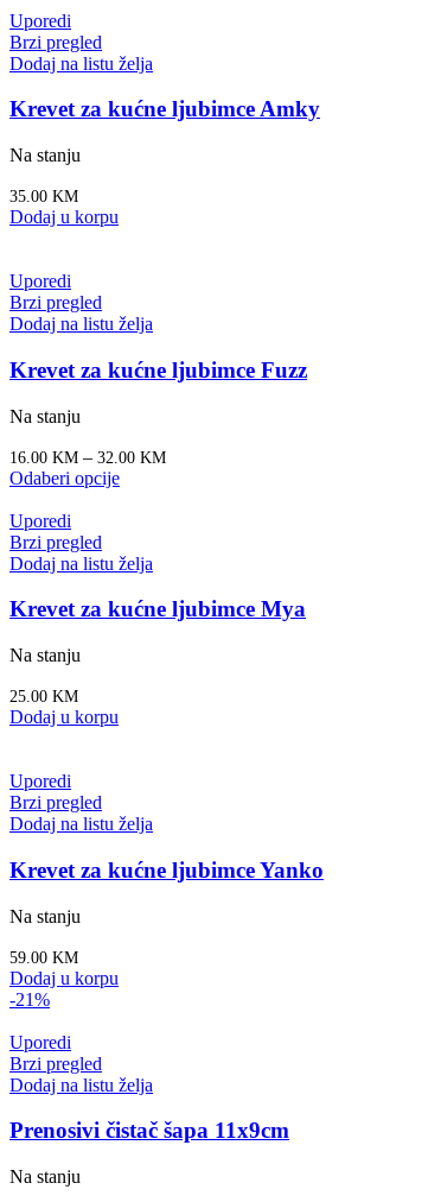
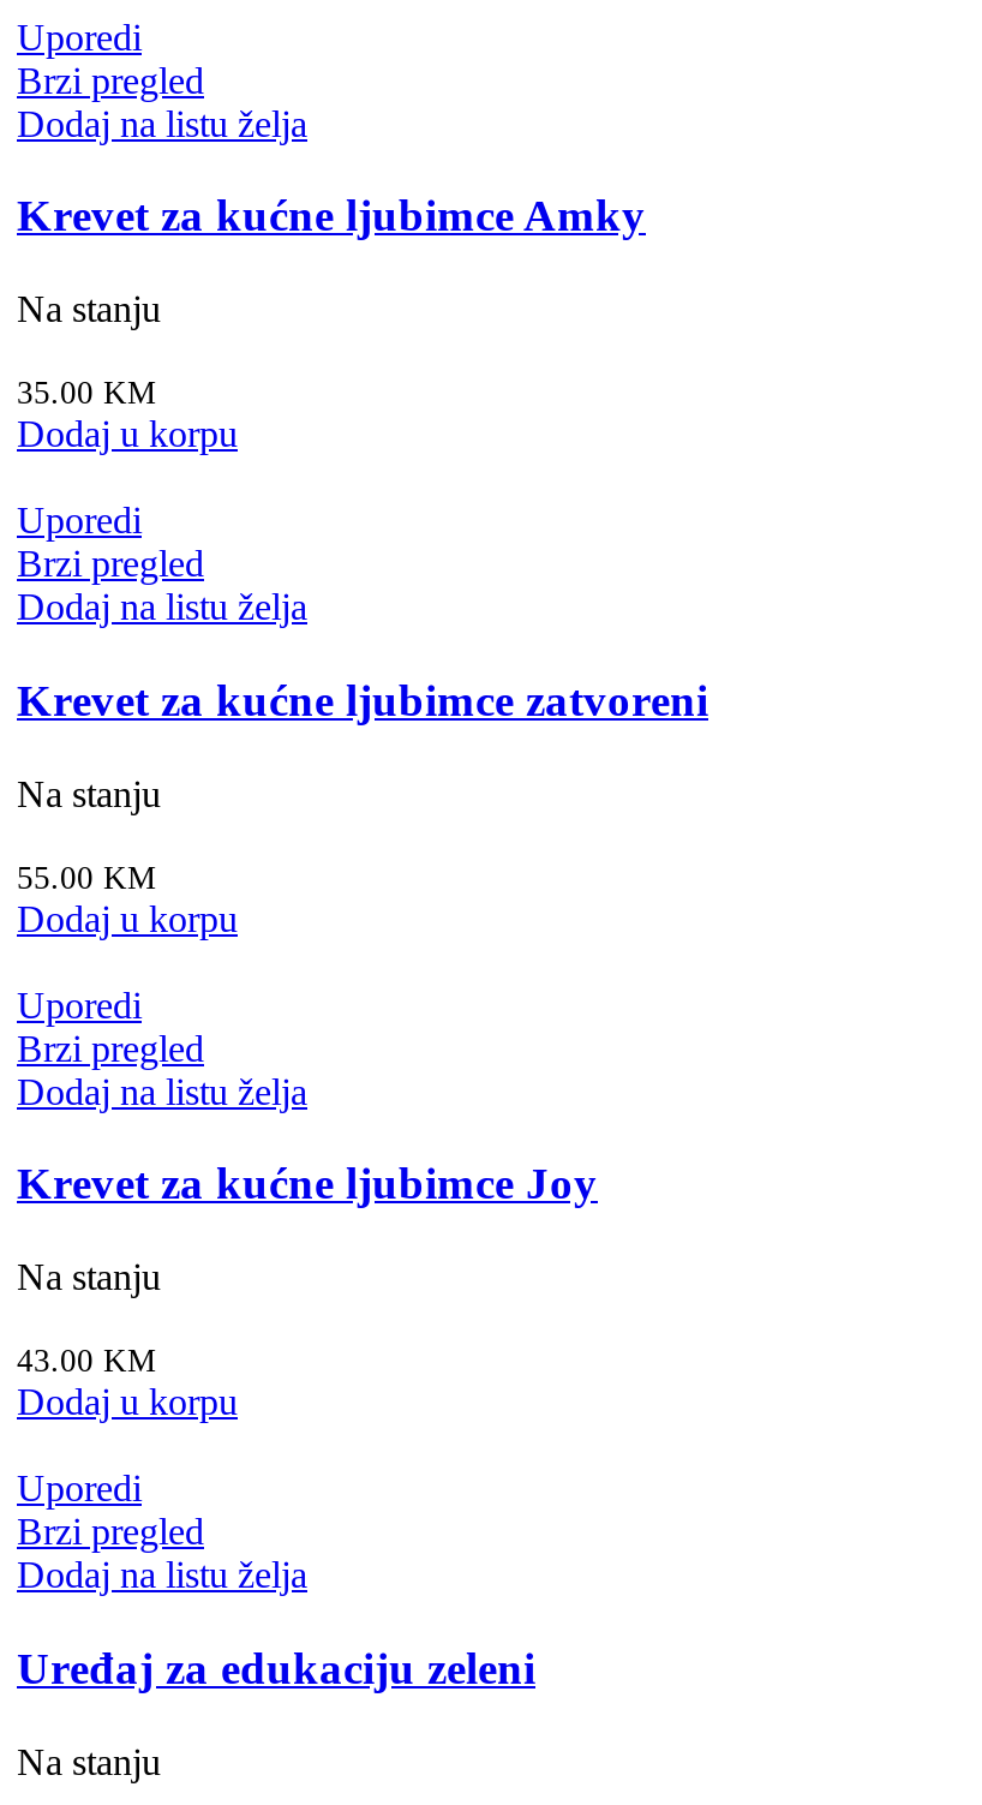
- Krevet za kućne ljubimce Fuzz
+ Krevet za kućne ljubimce zatvoreni

- 16.00 KM – 32.00 KM
- Odaberi opcije
- Uporedi
- Brzi pregled
- Dodaj na listu želja
- Krevet za kućne ljubimce Mya
- Na stanju
- 25.00 KM
+ 55.00 KM

- Krevet za kućne ljubimce Yanko
+ Krevet za kućne ljubimce Joy

- 59.00 KM
+ 43.00 KM

- -21%

- Prenosivi čistač šapa 11x9cm
+ Uređaj za edukaciju zeleni
